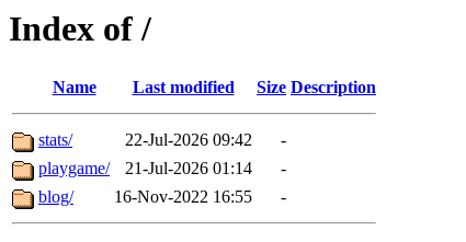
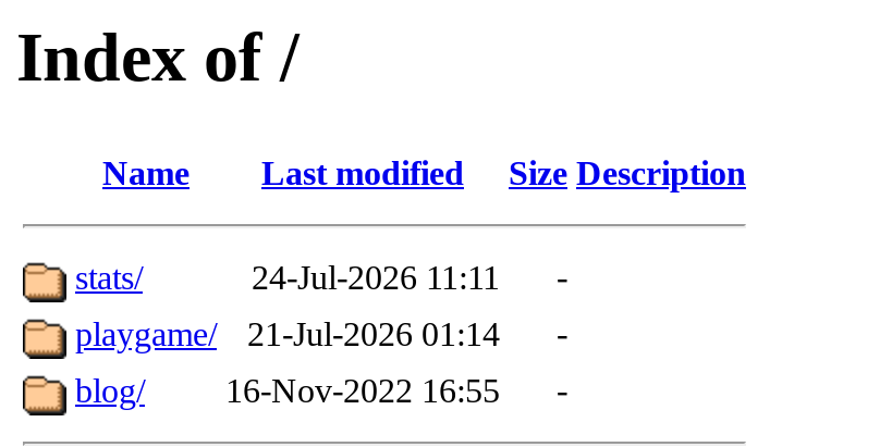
- 22-Jul-2026 09:42
+ 24-Jul-2026 11:11
